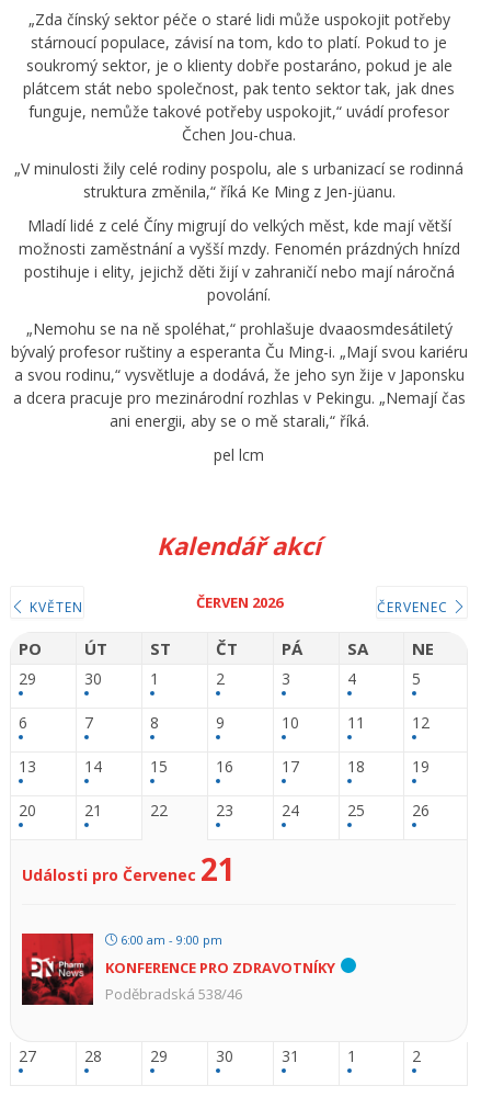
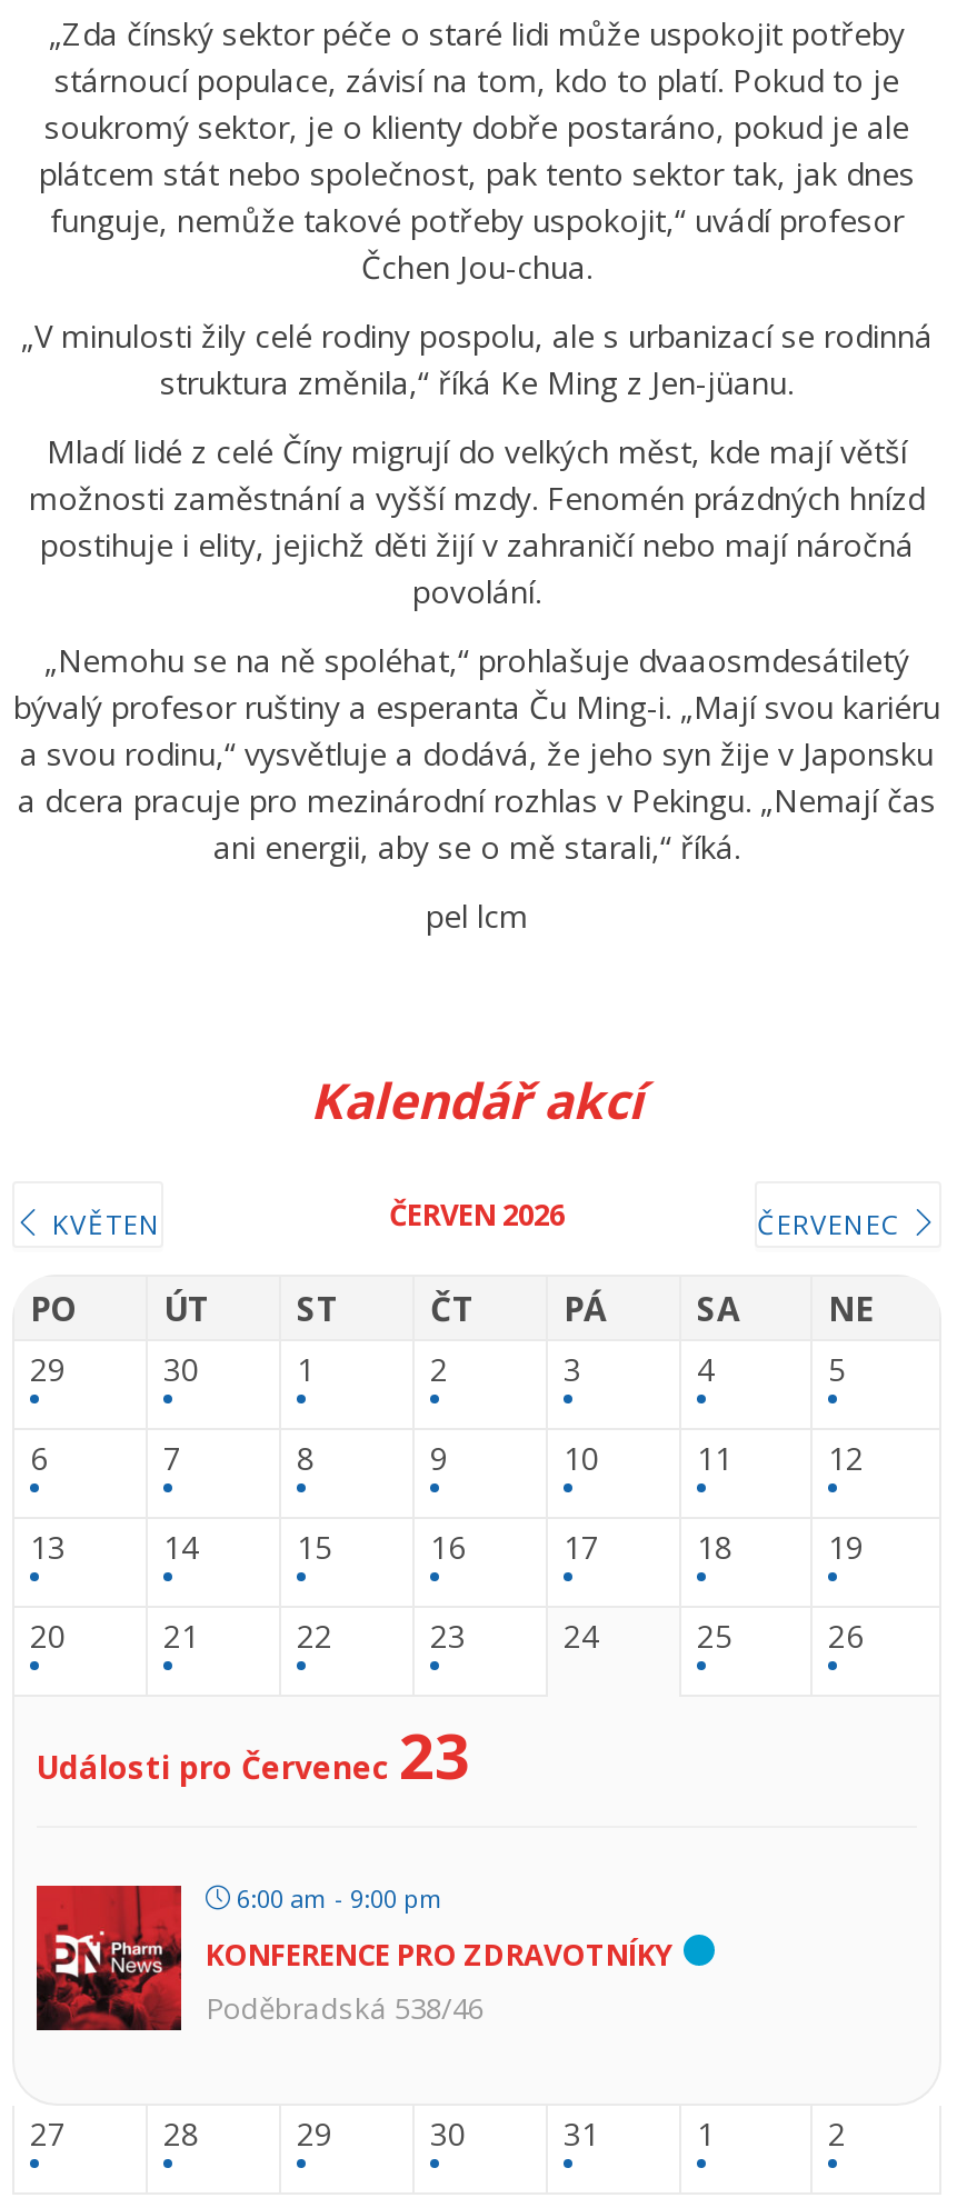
- Události pro Červenec 21
+ Události pro Červenec 23
